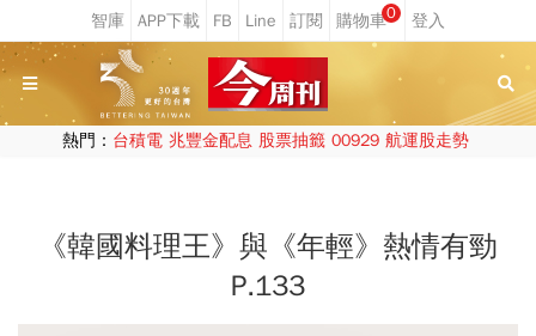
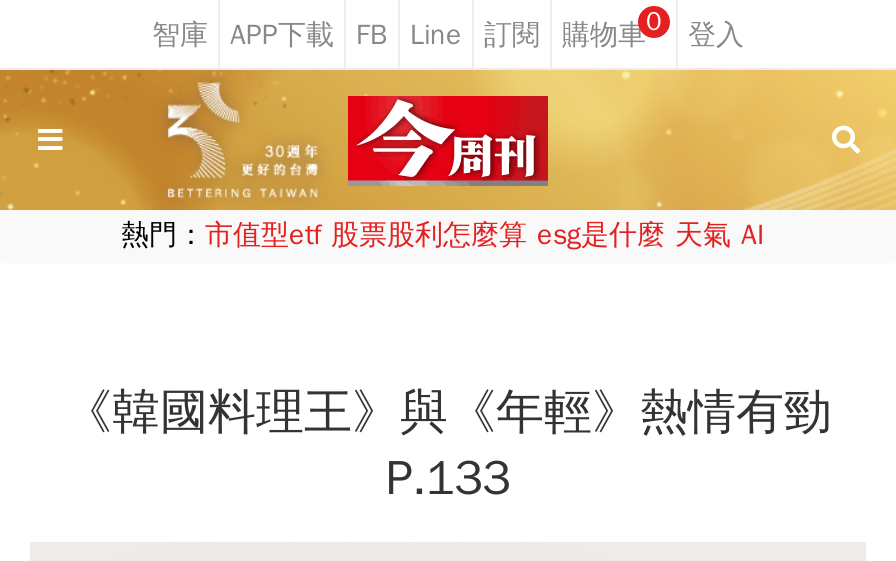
- 熱門：台積電 兆豐金配息 股票抽籤 00929 航運股走勢
+ 熱門：市值型etf 股票股利怎麼算 esg是什麼 天氣 AI
